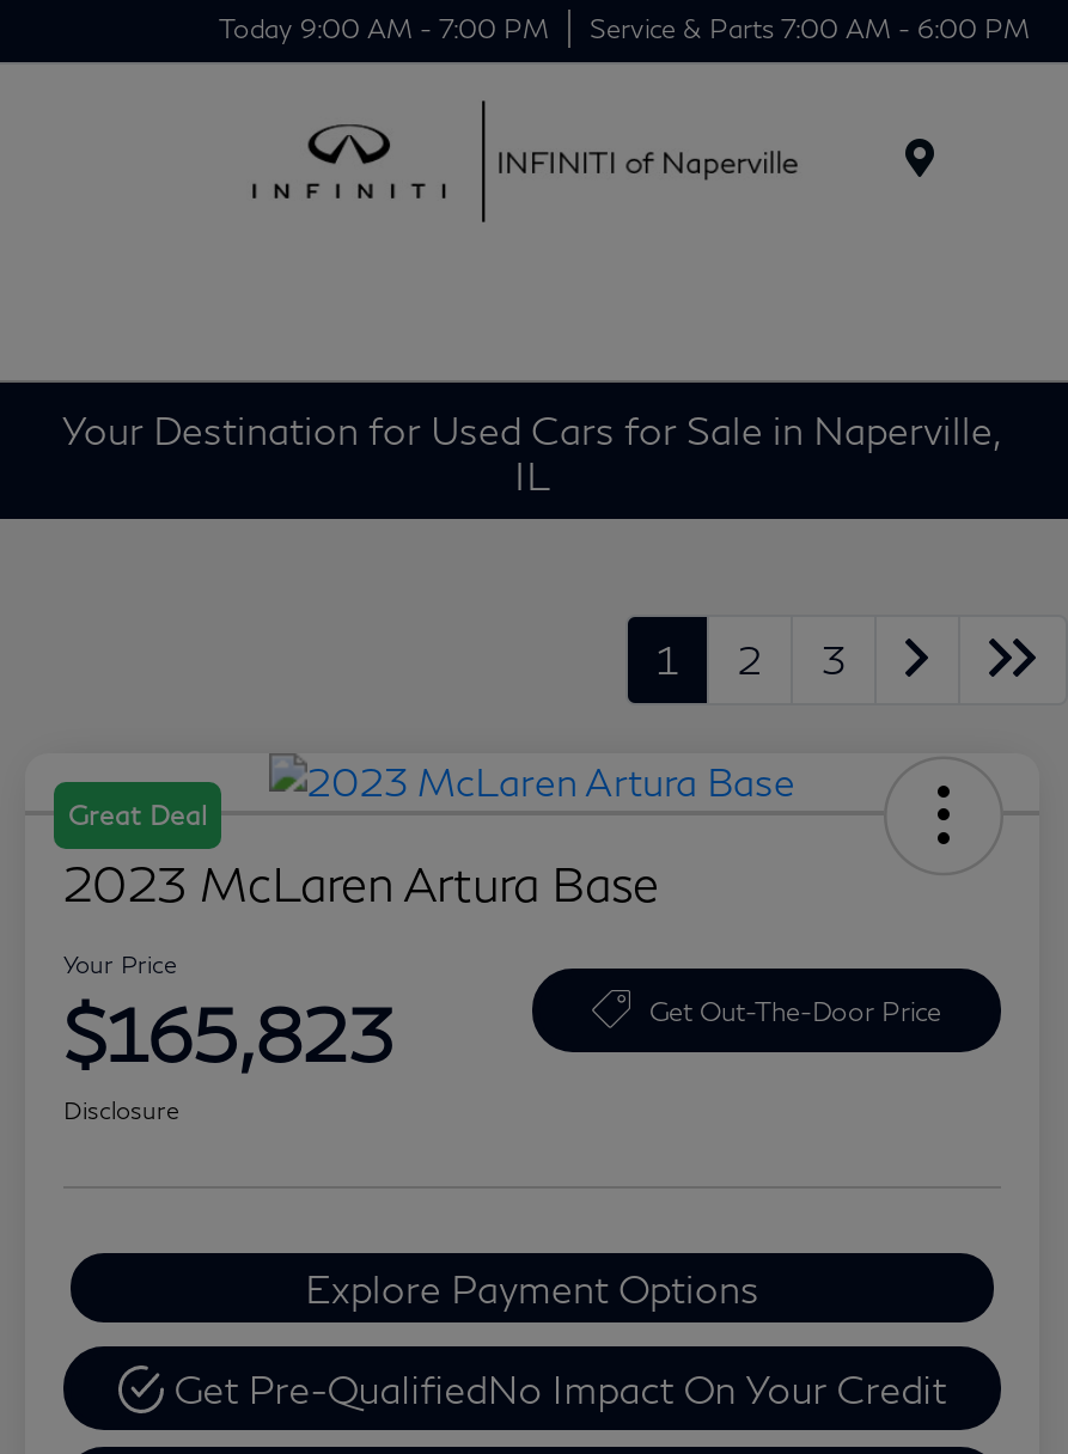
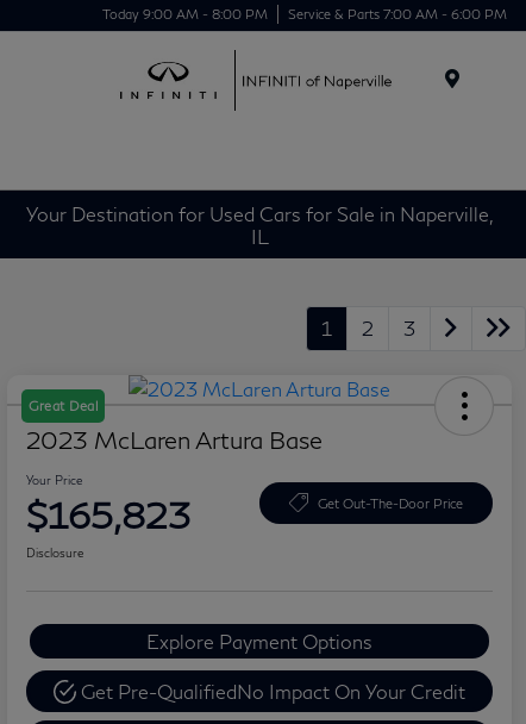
- Today 9:00 AM - 7:00 PM Service & Parts 7:00 AM - 6:00 PM
+ Today 9:00 AM - 8:00 PM Service & Parts 7:00 AM - 6:00 PM
